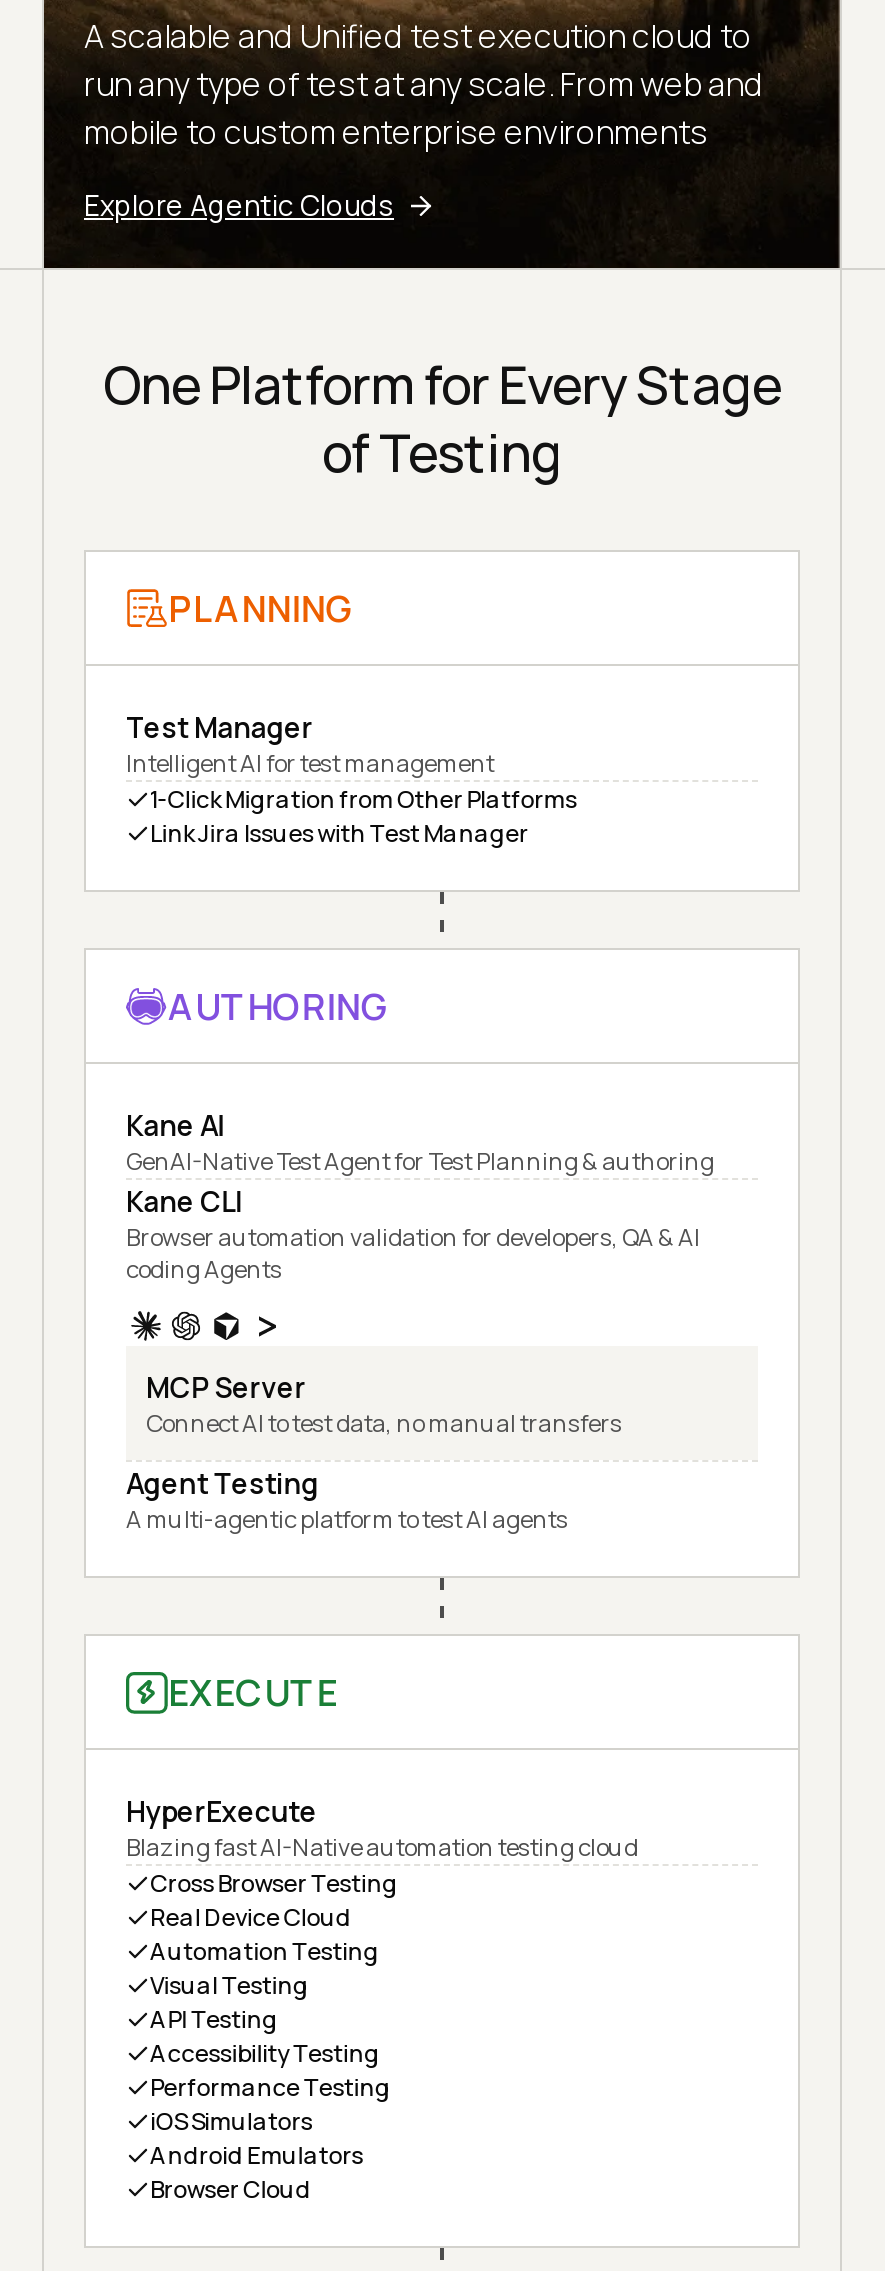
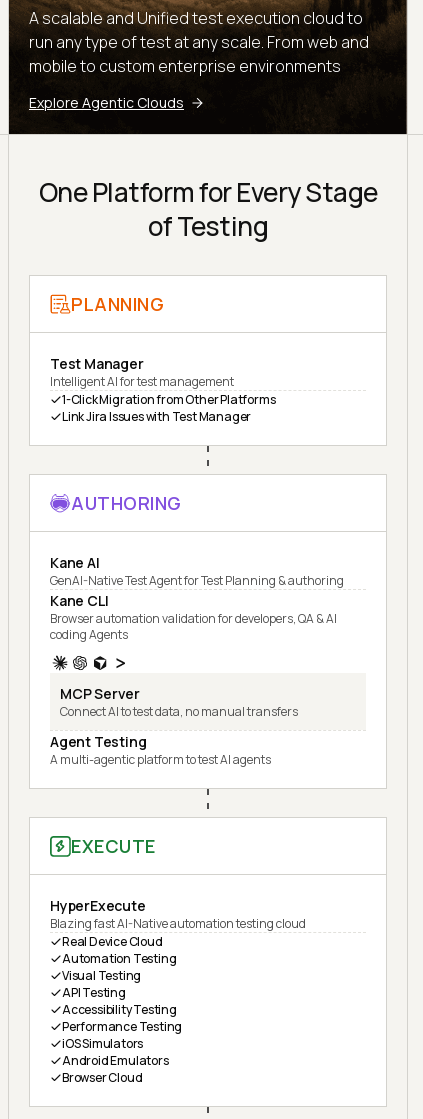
- Cross Browser Testing
